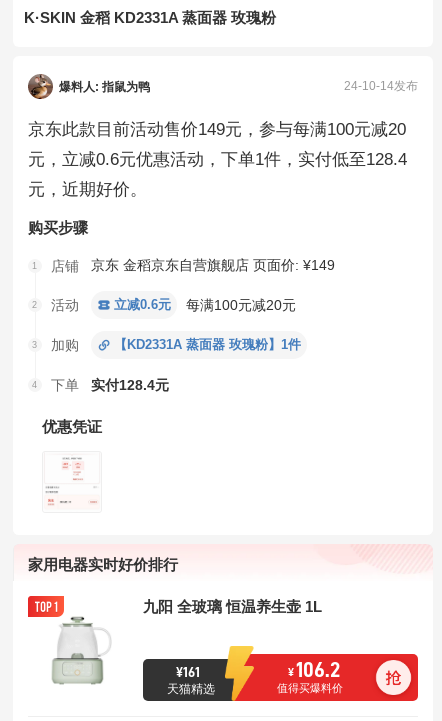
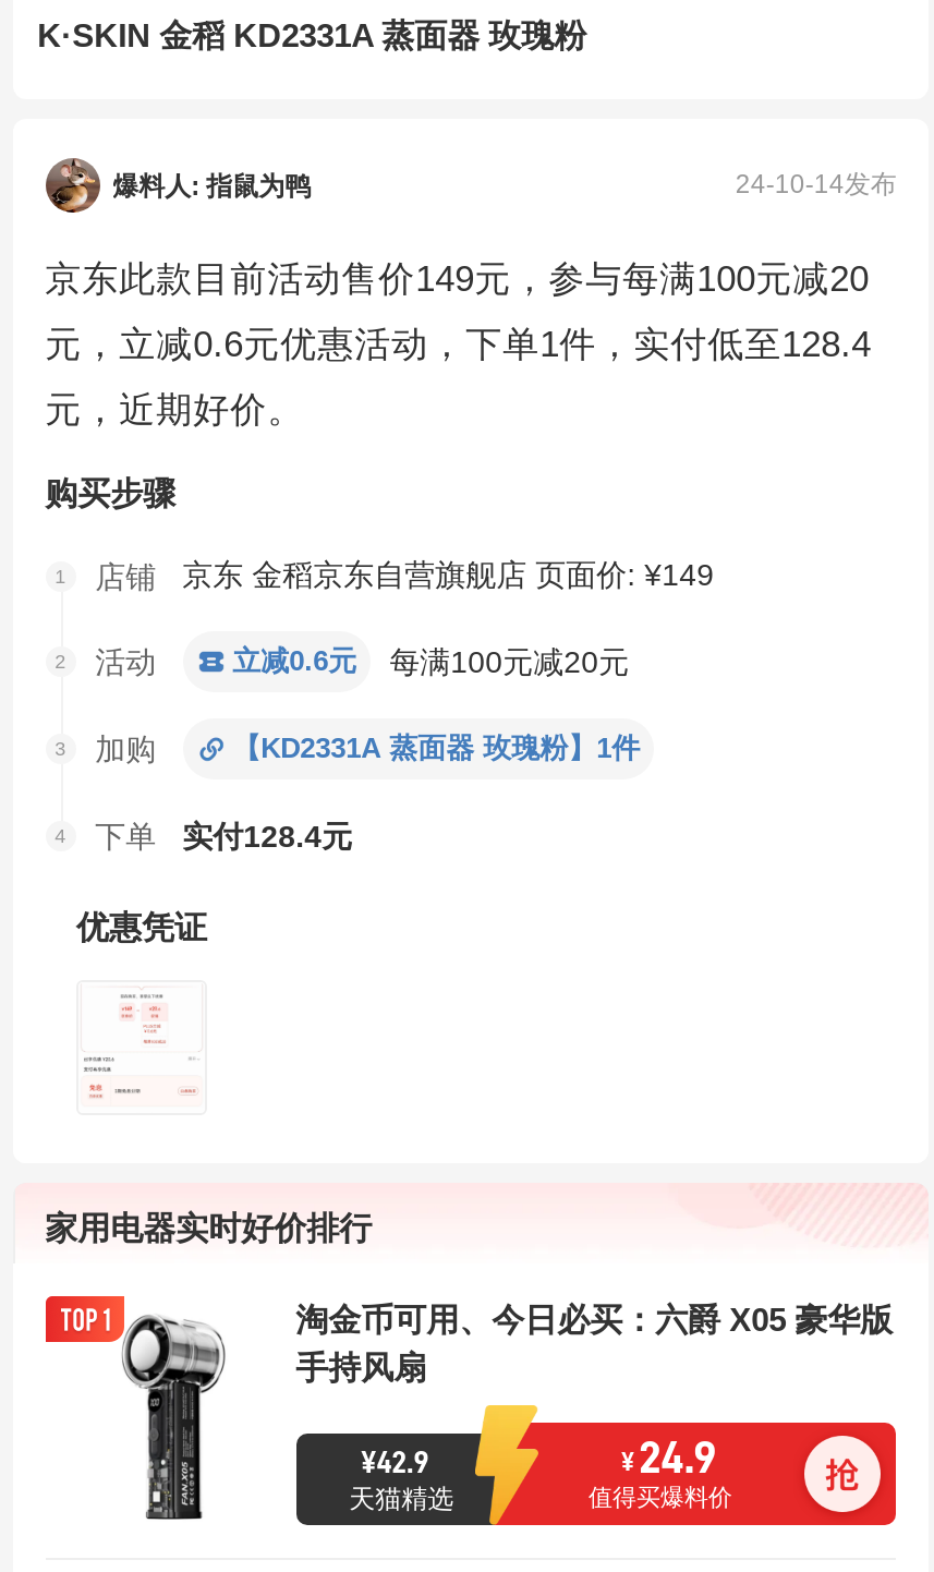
- [image]
- 九阳 全玻璃 恒温养生壶 1L
+ [image]
+ 淘金币可用、今日必买：六爵 X05 豪华版
+ 手持风扇

- ¥161
+ ¥42.9

- ¥ 106.2
+ ¥ 24.9
